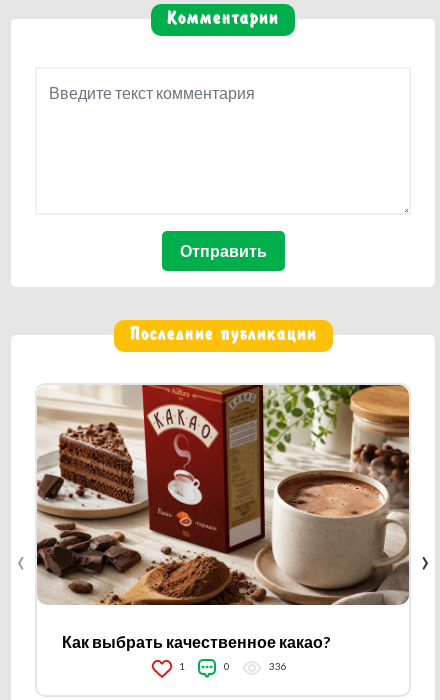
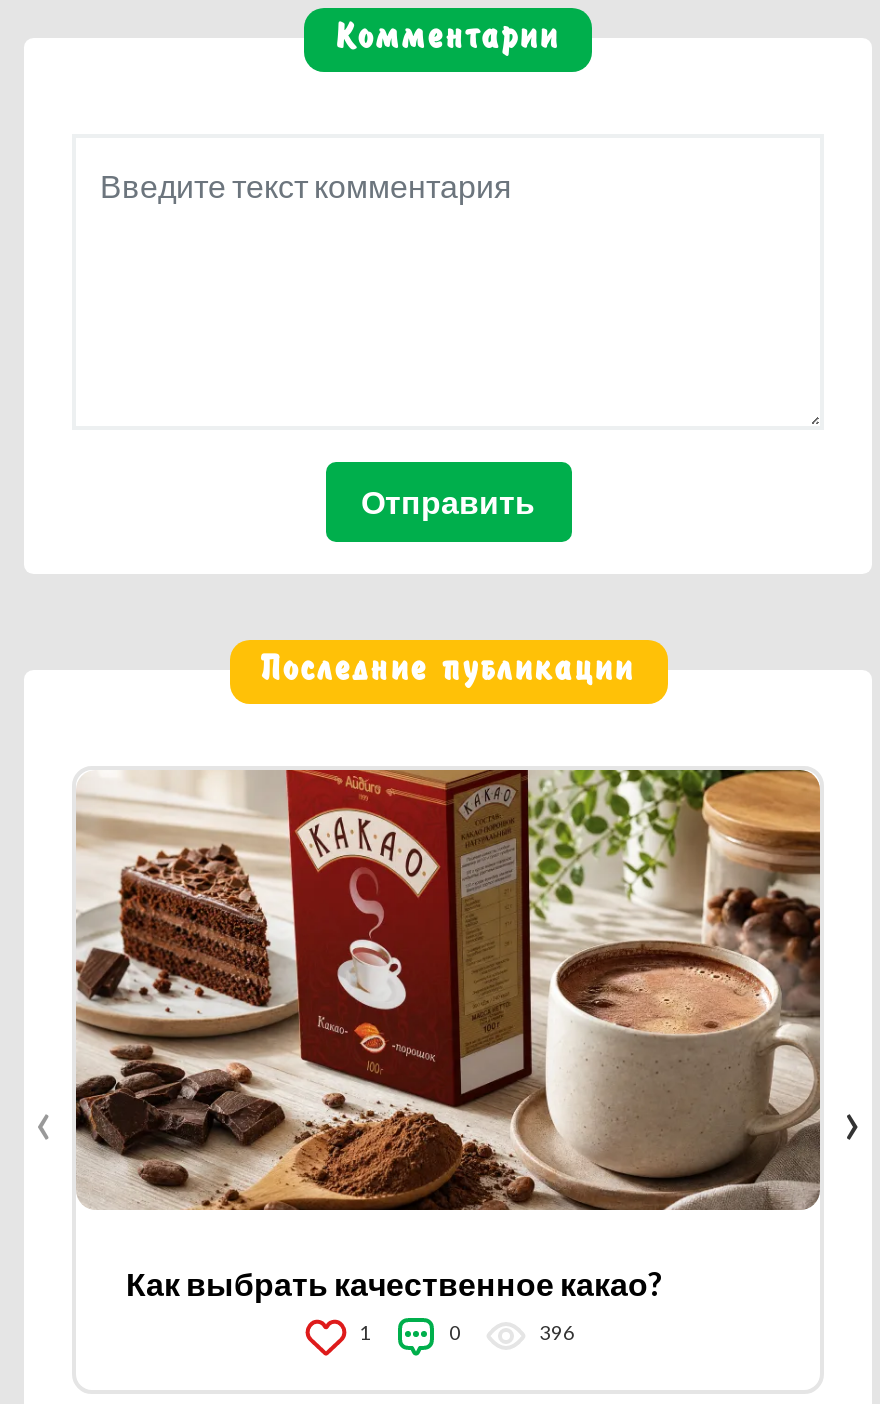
- 336
+ 396
